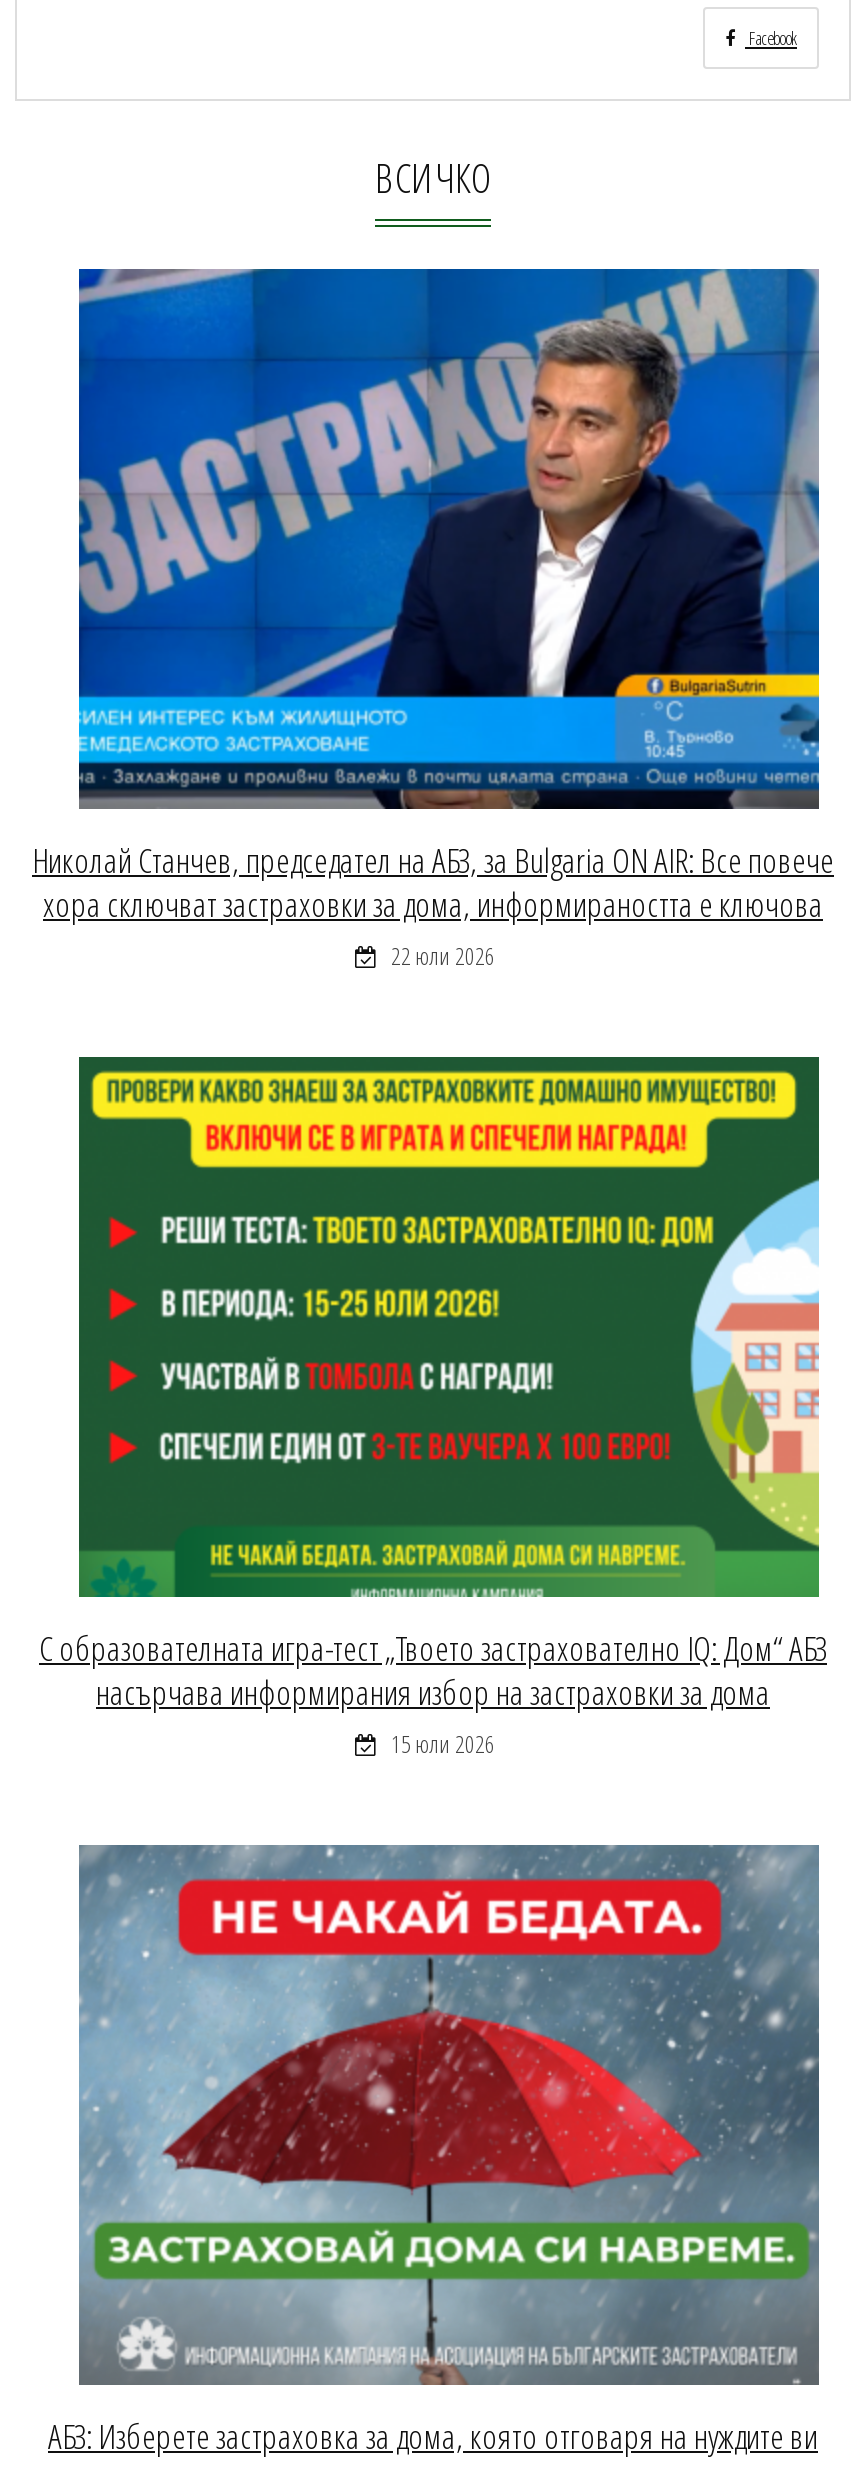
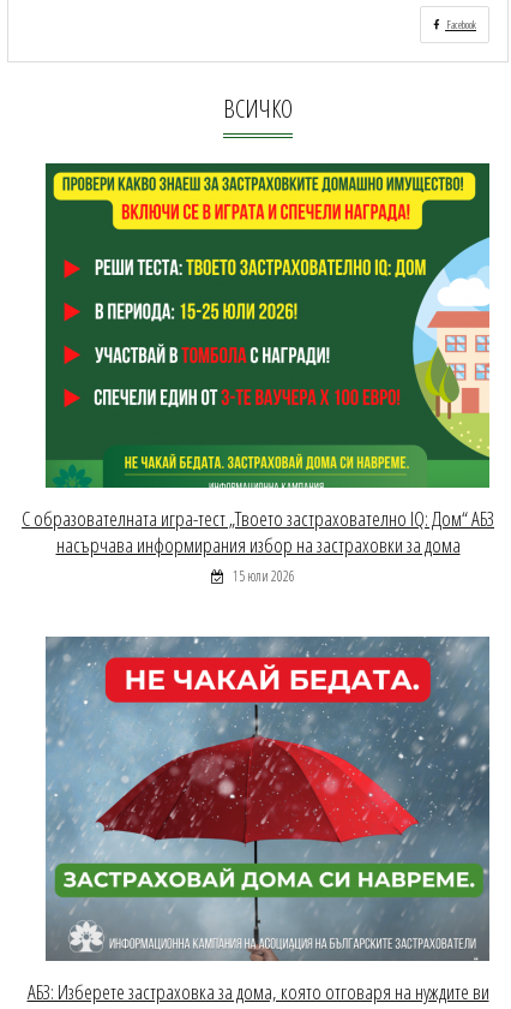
- [image]
- Николай Станчев, председател на АБЗ, за Bulgaria ON AIR: Все повече
- хора сключват застраховки за дома, информираността е ключова
- 22 юли 2026
